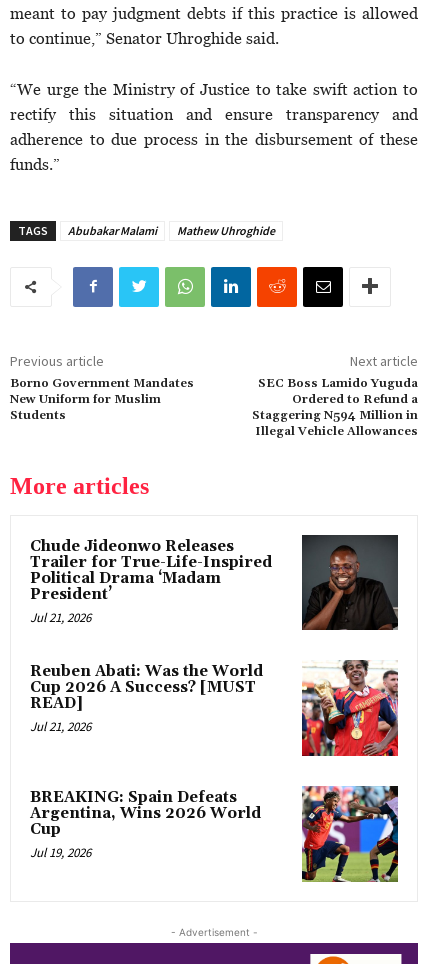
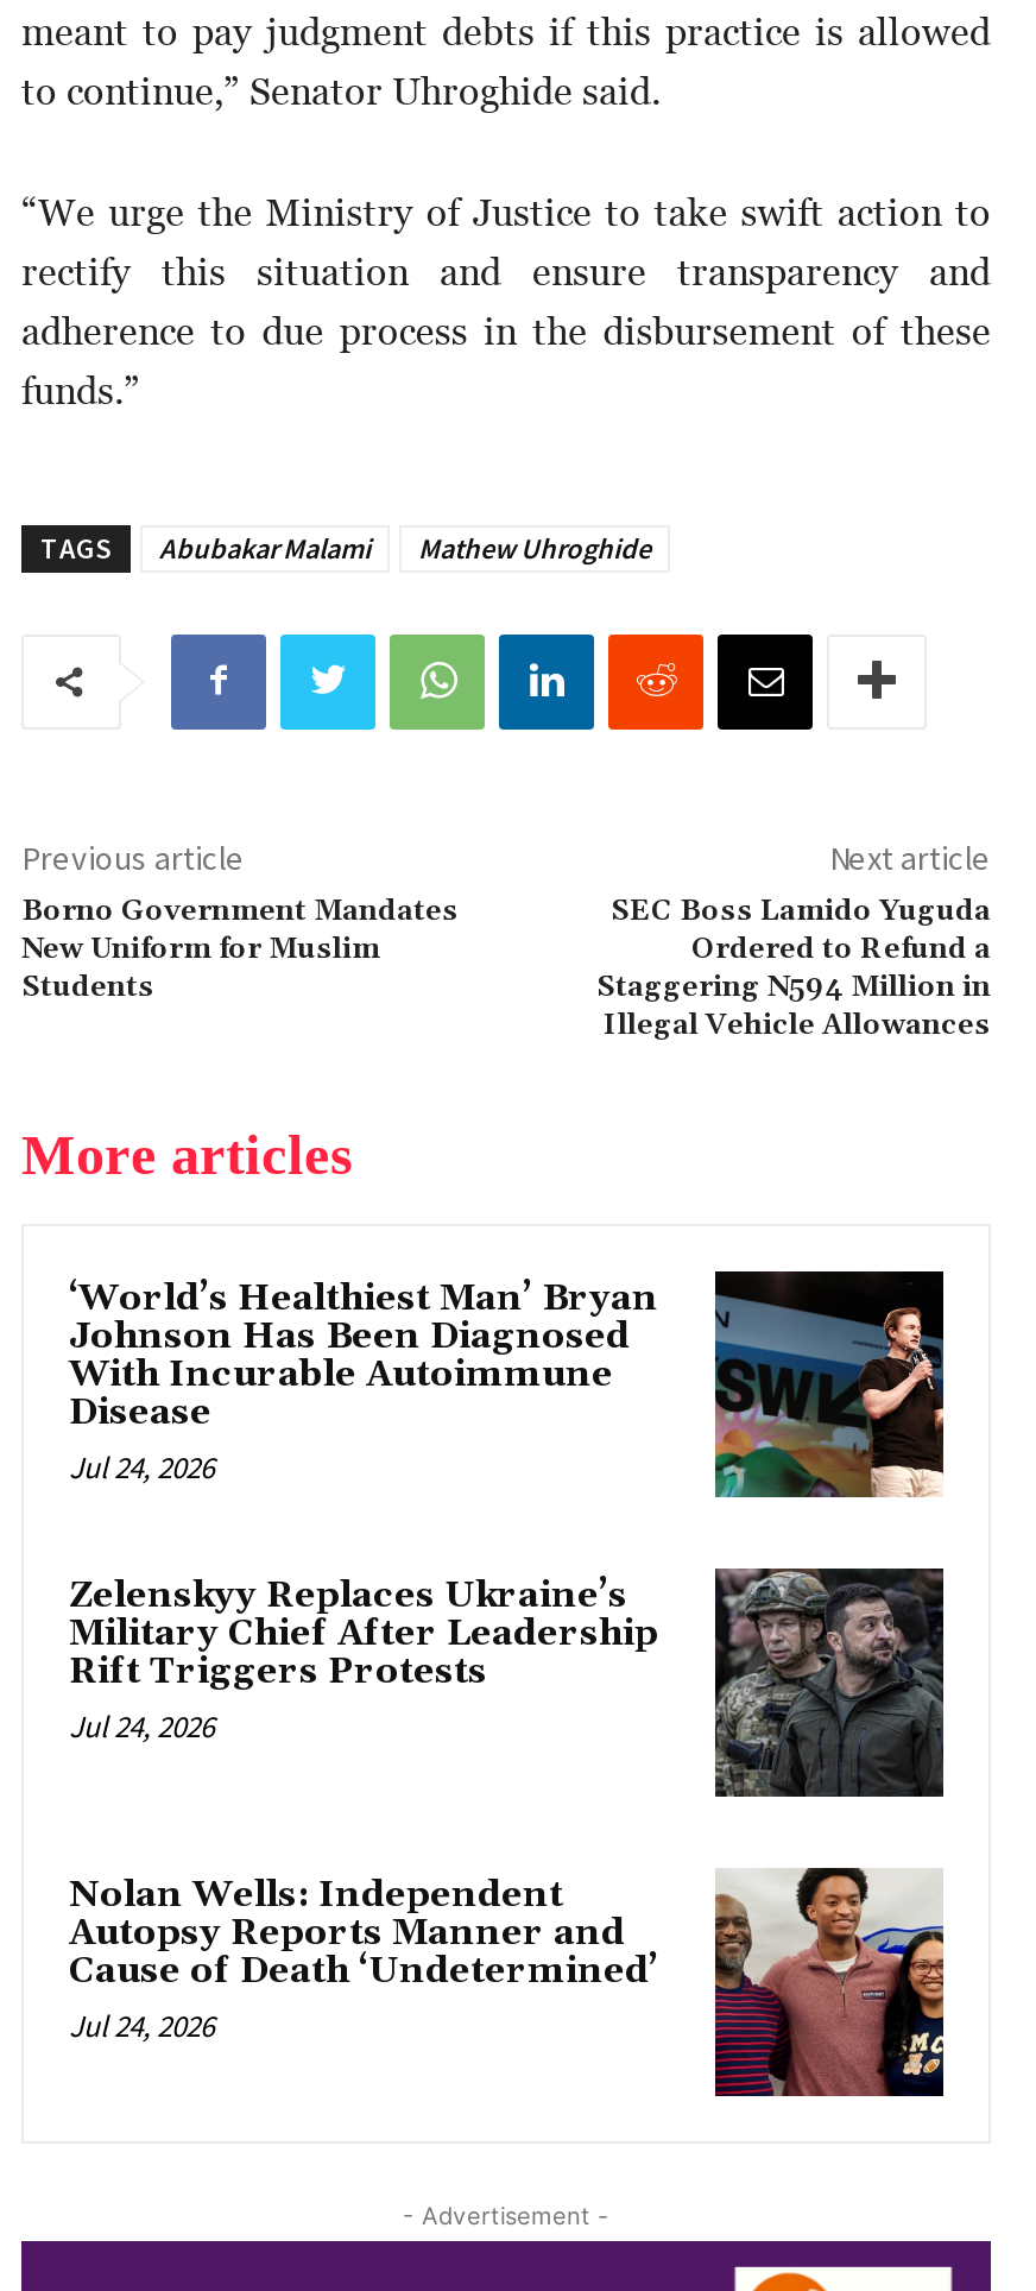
- [image]
- Chude Jideonwo Releases
- Trailer for True-Life-Inspired
- Political Drama ‘Madam
- President’
- Jul 21, 2026
+ [image]
+ ‘World’s Healthiest Man’ Bryan
+ Johnson Has Been Diagnosed
+ With Incurable Autoimmune
+ Disease
+ Jul 24, 2026

- [image]
- Reuben Abati: Was the World
- Cup 2026 A Success? [MUST
- READ]
- Jul 21, 2026
+ [image]
+ Zelenskyy Replaces Ukraine’s
+ Military Chief After Leadership
+ Rift Triggers Protests
+ Jul 24, 2026

- [image]
- BREAKING: Spain Defeats
- Argentina, Wins 2026 World
- Cup
- Jul 19, 2026
+ [image]
+ Nolan Wells: Independent
+ Autopsy Reports Manner and
+ Cause of Death ‘Undetermined’
+ Jul 24, 2026
